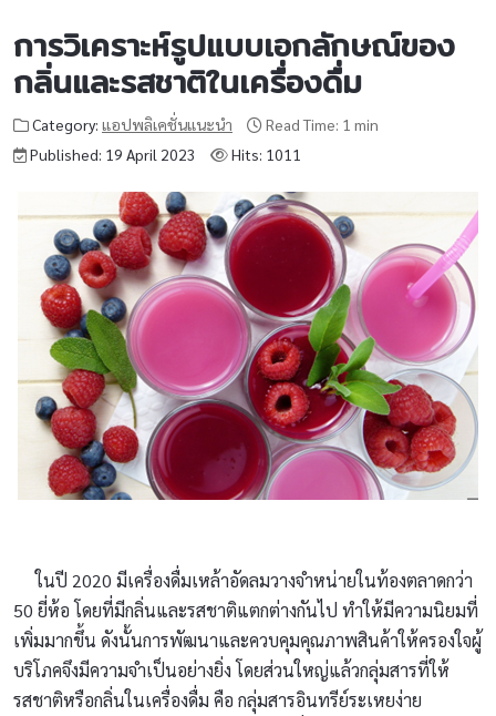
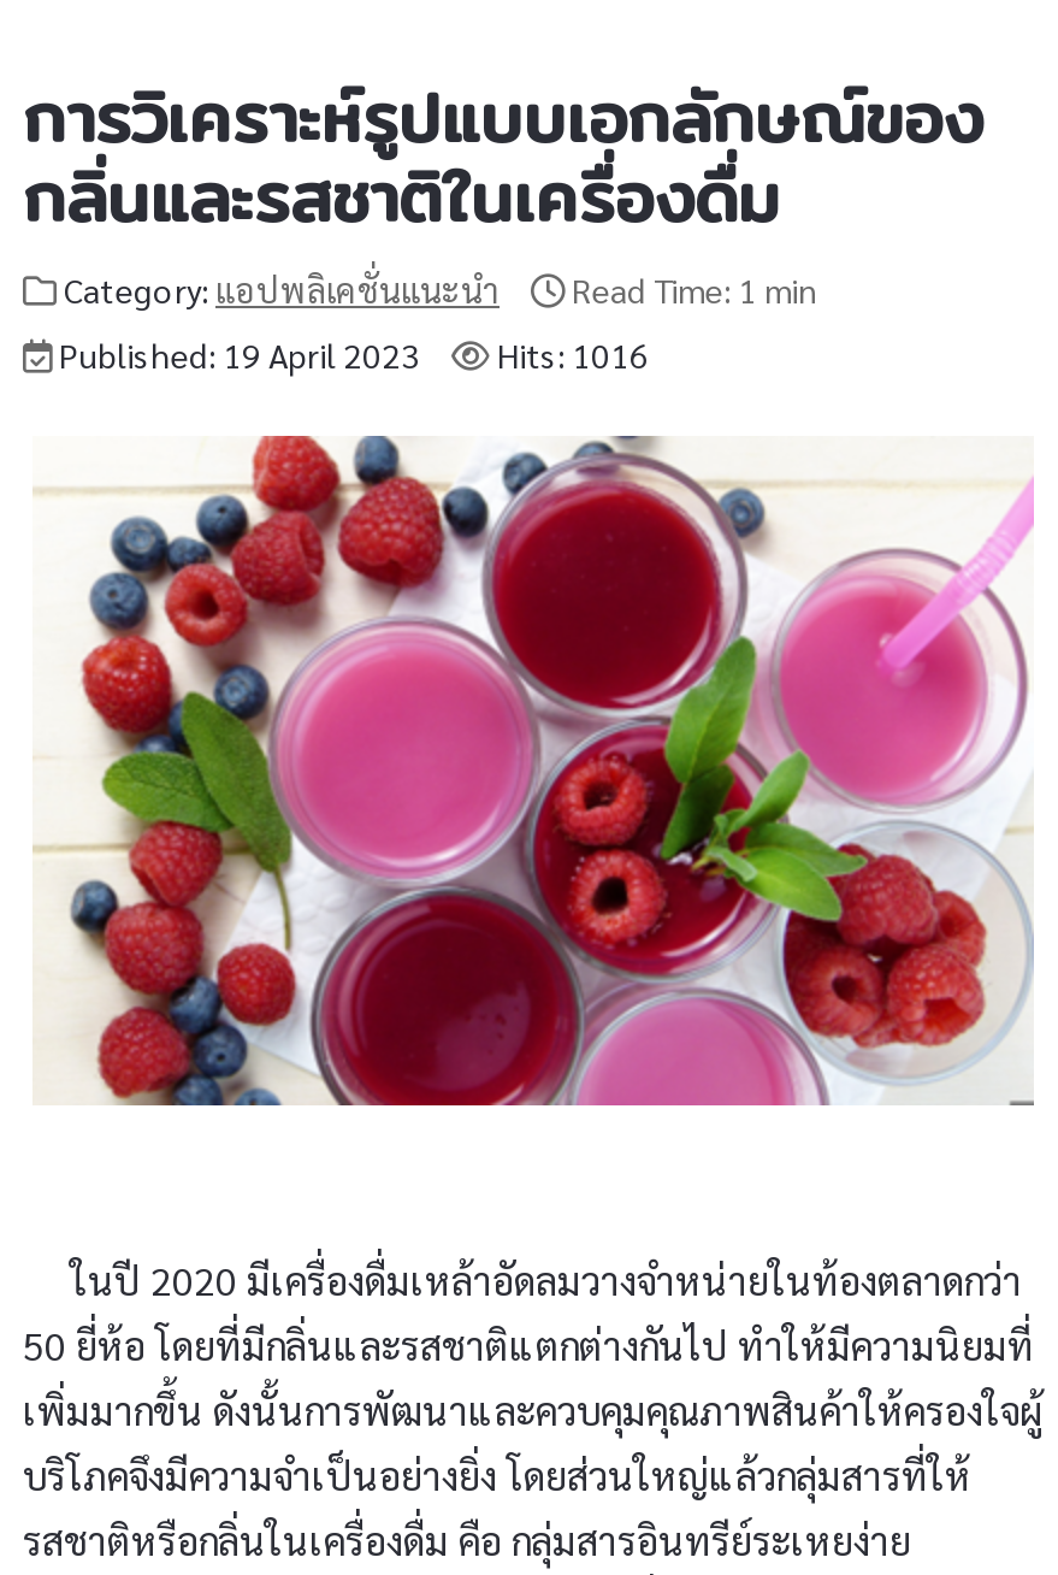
- Published: 19 April 2023 Hits: 1011
+ Published: 19 April 2023 Hits: 1016
